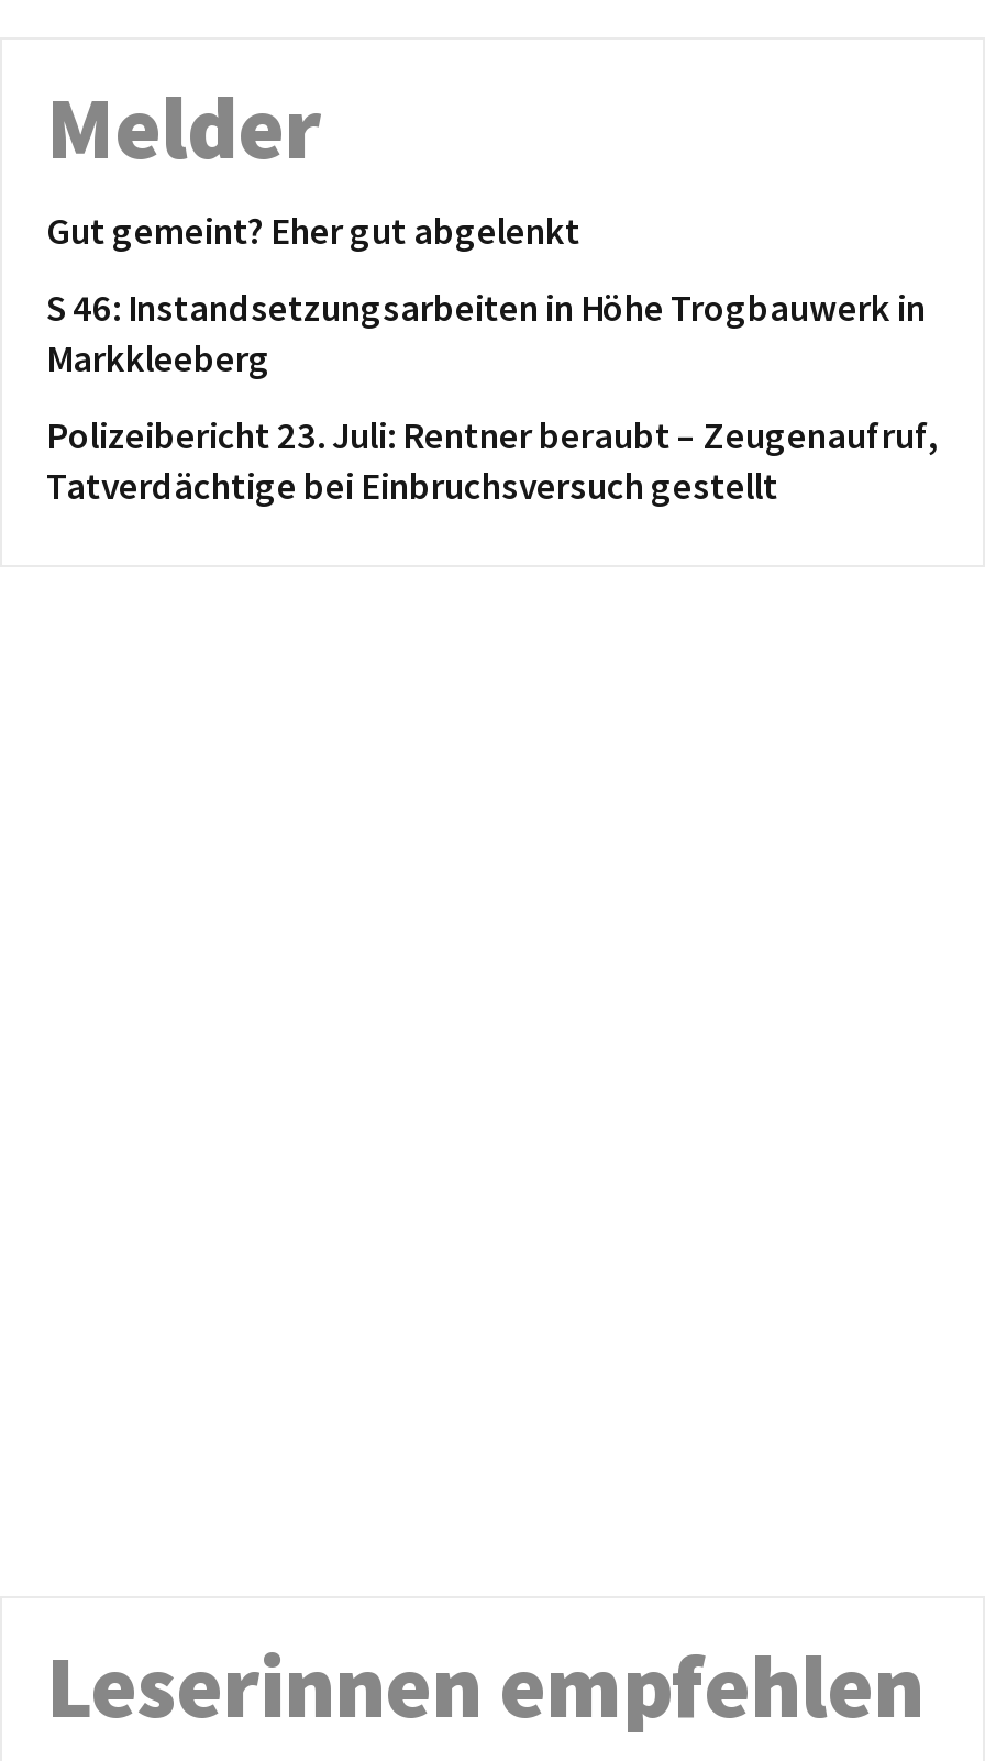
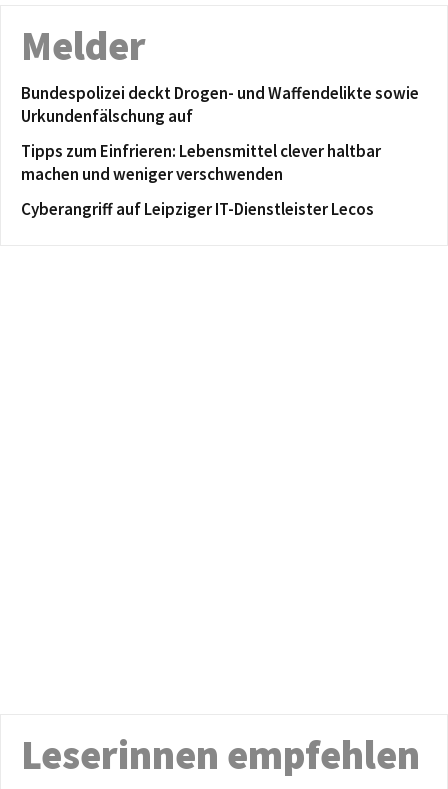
- Gut gemeint? Eher gut abgelenkt
+ Bundespolizei deckt Drogen- und Waffendelikte sowie
+ Urkundenfälschung auf

- S 46: Instandsetzungsarbeiten in Höhe Trogbauwerk in
- Markkleeberg
+ Tipps zum Einfrieren: Lebensmittel clever haltbar
+ machen und weniger verschwenden

- Polizeibericht 23. Juli: Rentner beraubt – Zeugenaufruf,
- Tatverdächtige bei Einbruchsversuch gestellt
+ Cyberangriff auf Leipziger IT-Dienstleister Lecos
